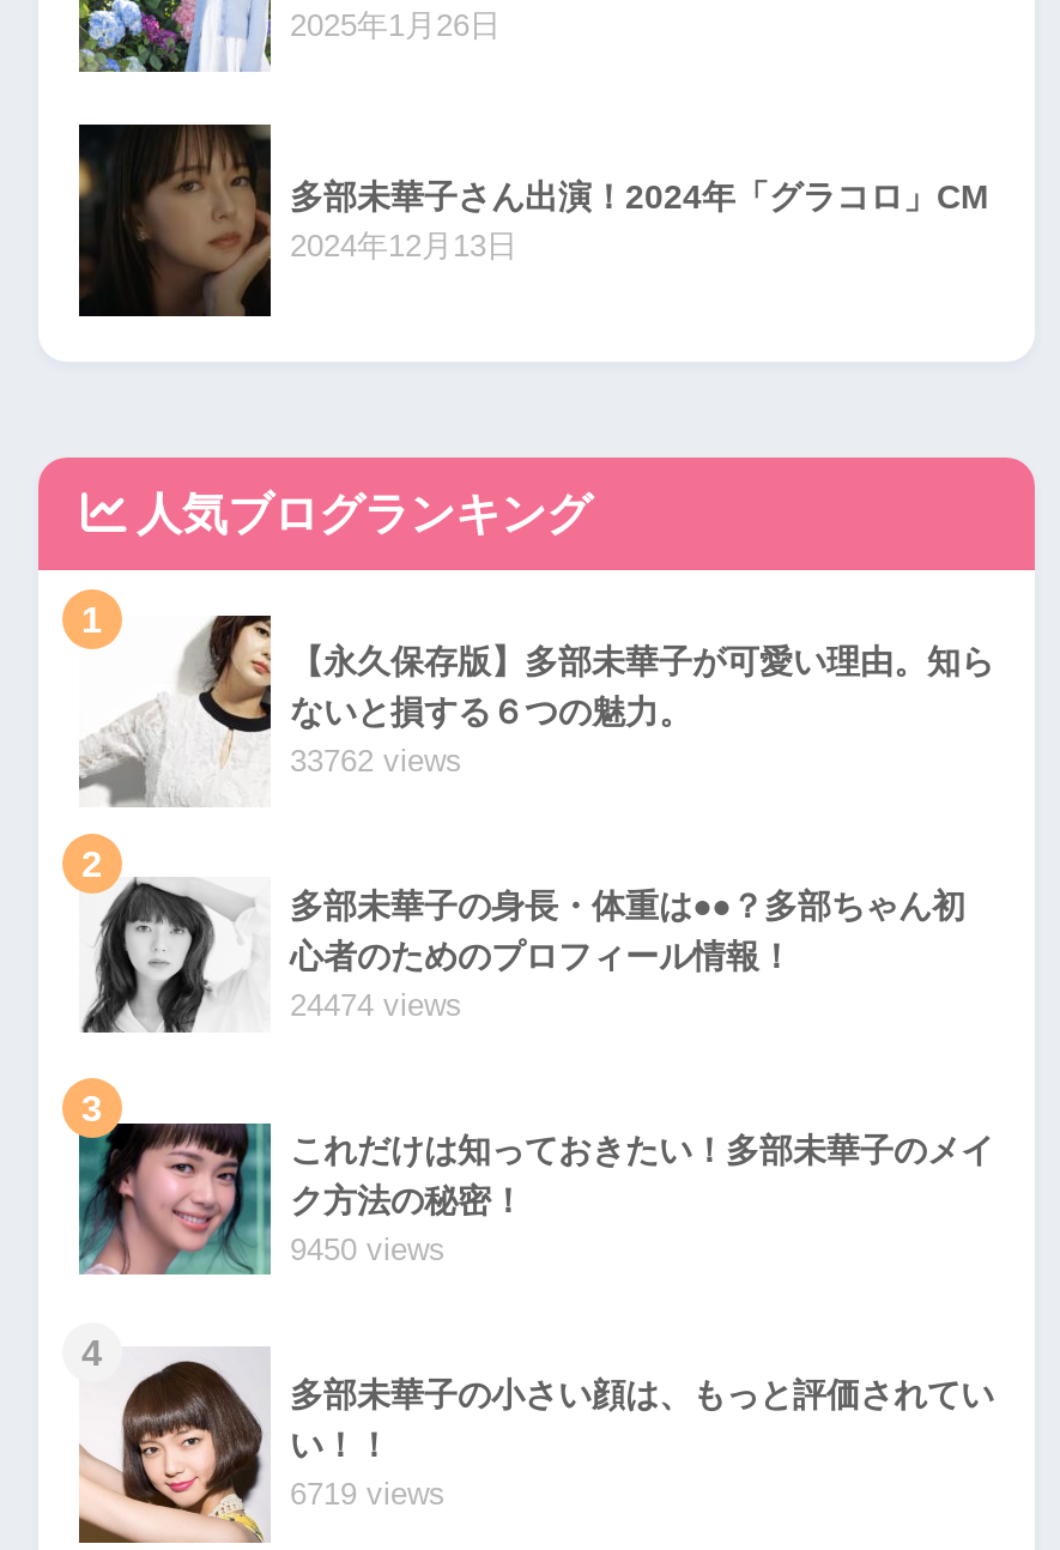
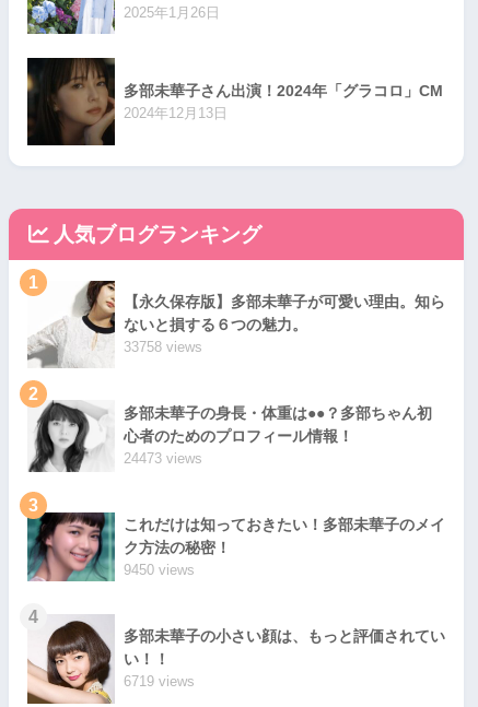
- 33762 views
+ 33758 views

- 24474 views
+ 24473 views
